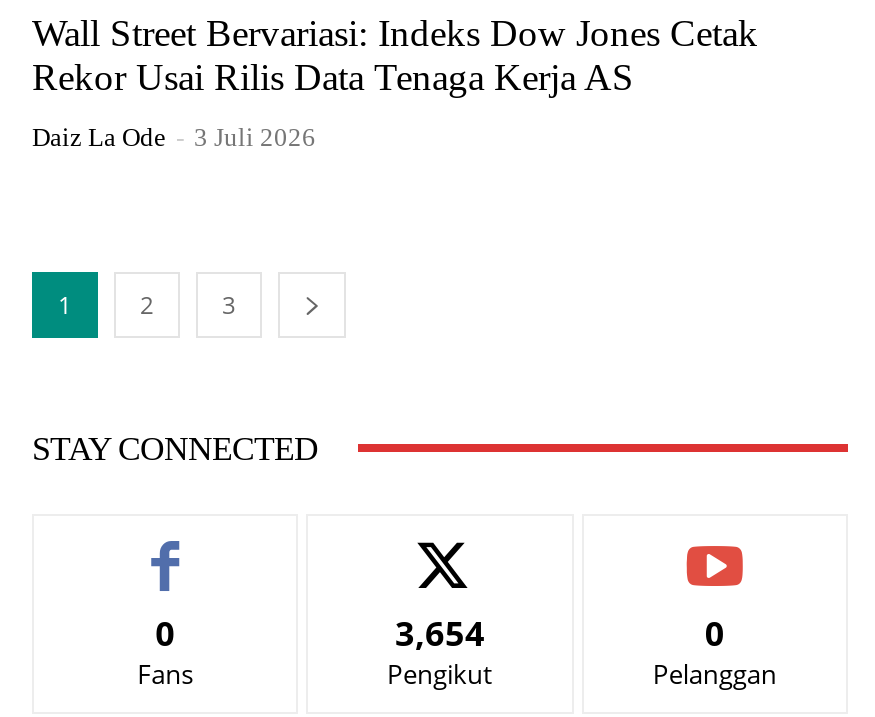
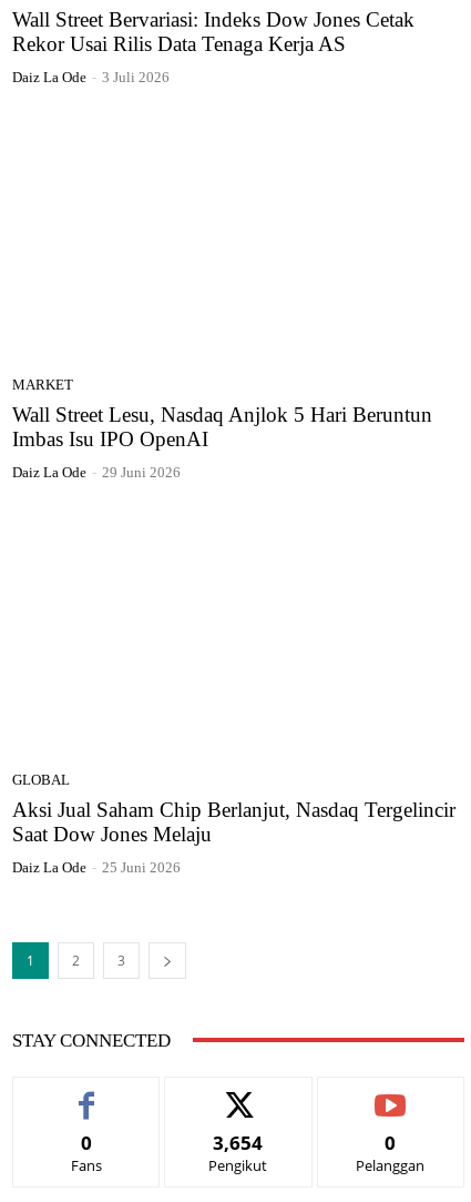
+ MARKET
+ Wall Street Lesu, Nasdaq Anjlok 5 Hari Beruntun
+ Imbas Isu IPO OpenAI
+ Daiz La Ode - 29 Juni 2026

+ GLOBAL
+ Aksi Jual Saham Chip Berlanjut, Nasdaq Tergelincir
+ Saat Dow Jones Melaju
+ Daiz La Ode - 25 Juni 2026
